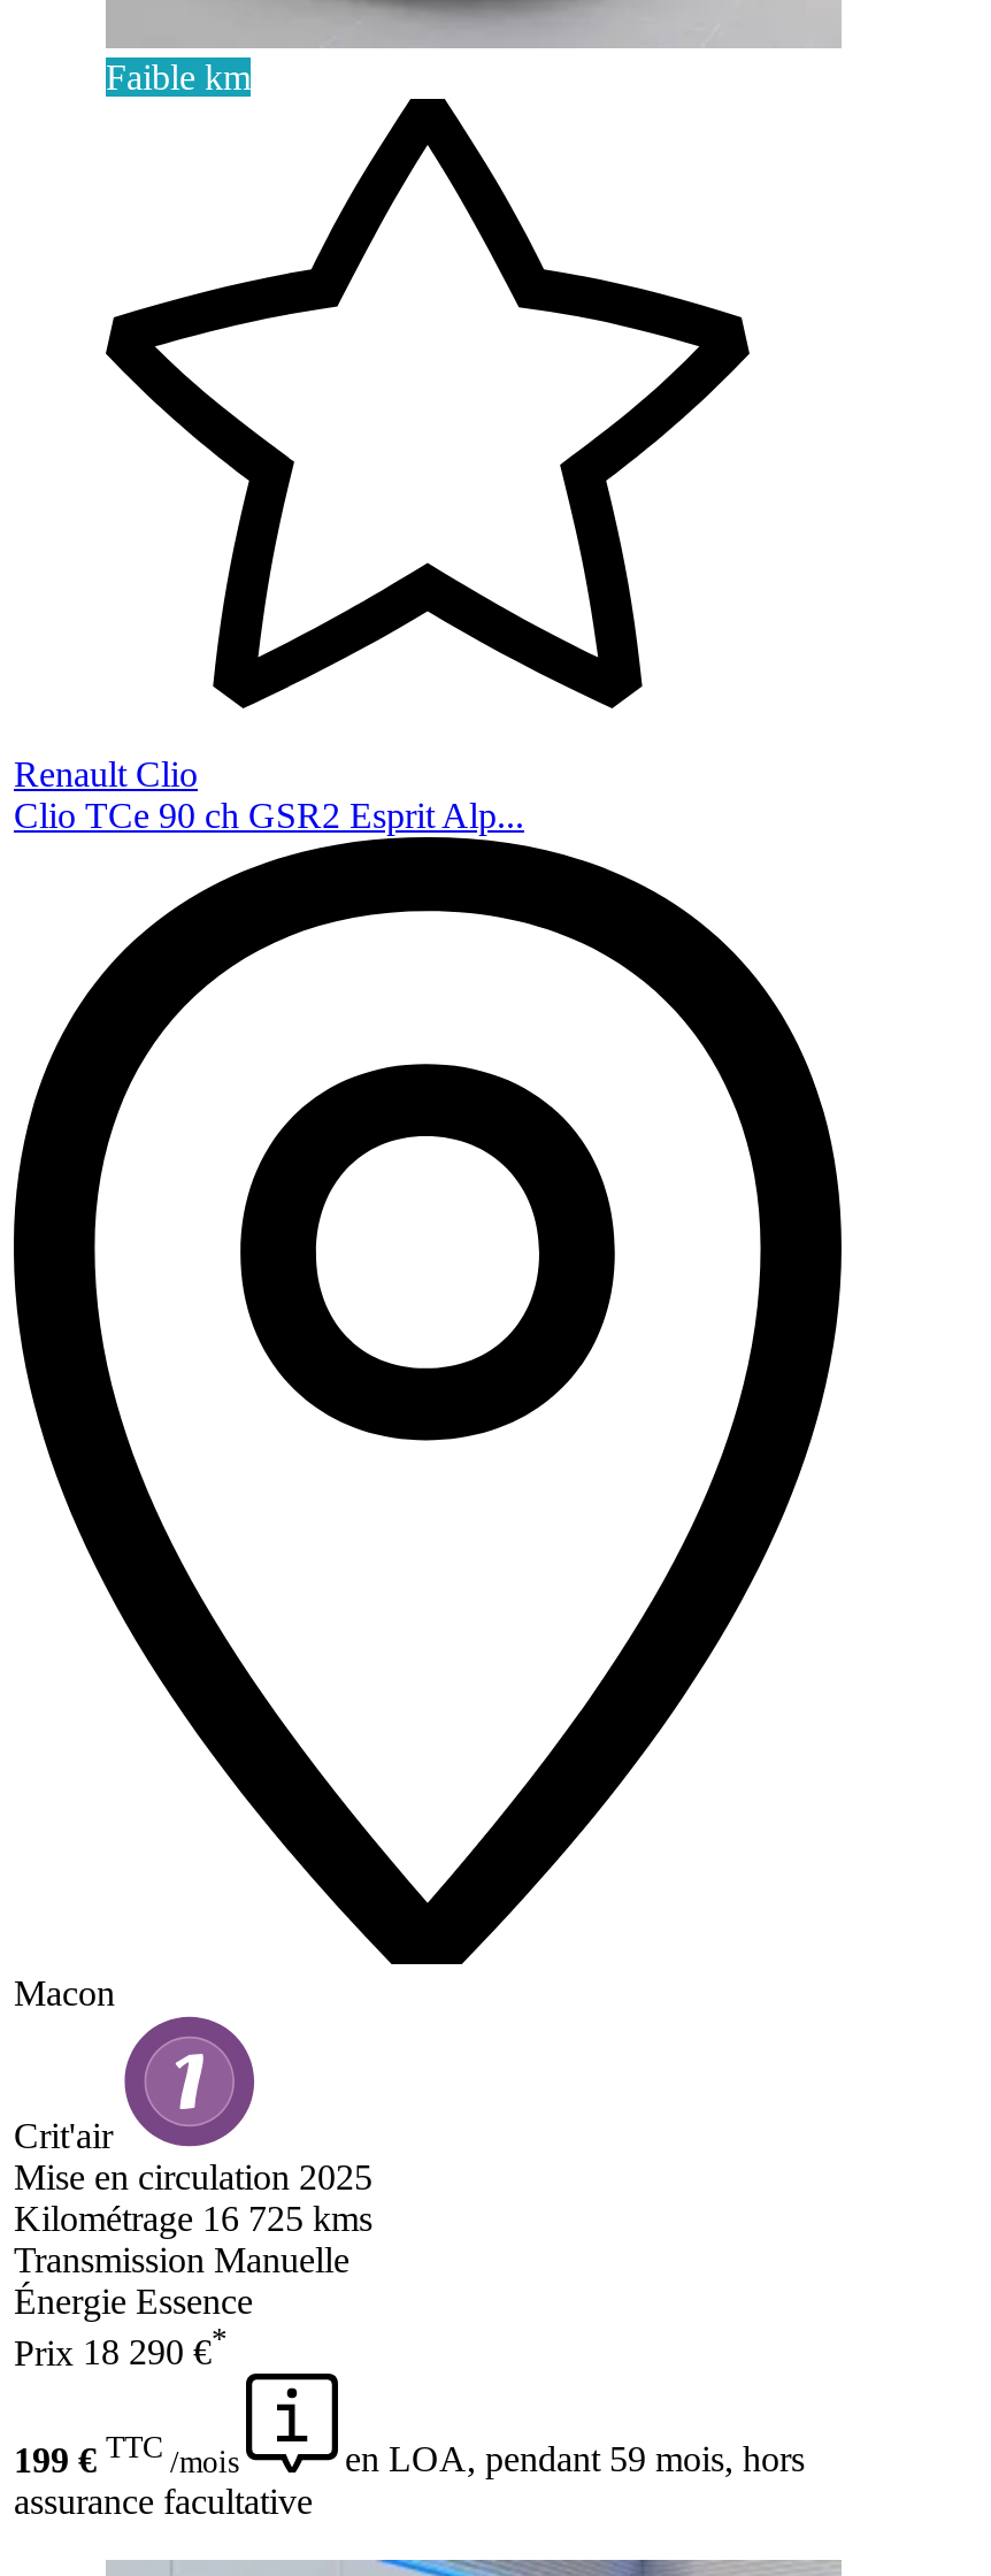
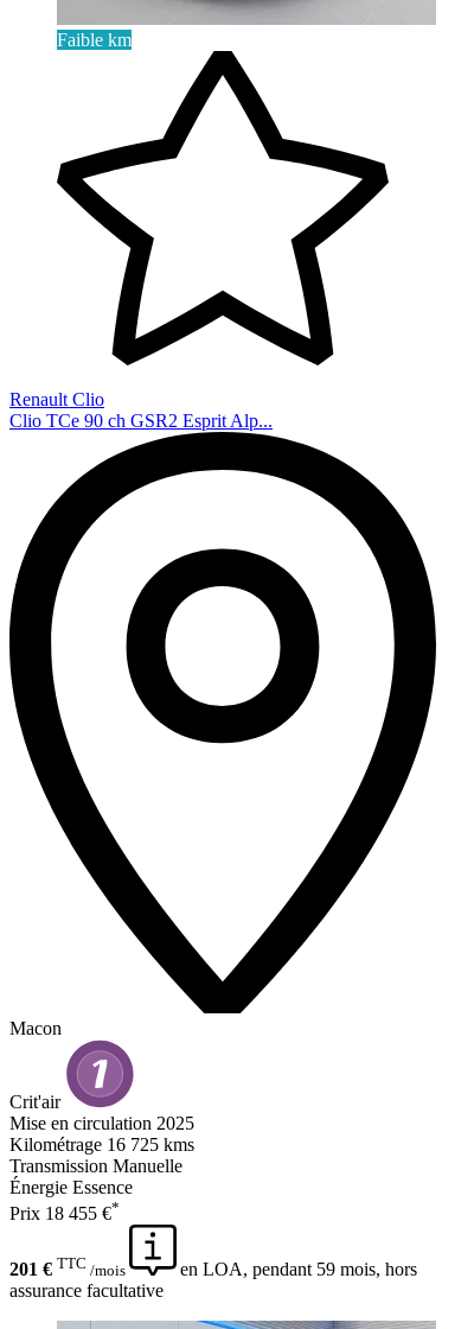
- Prix 18 290 €*
+ Prix 18 455 €*

- 199 € TTC /mois
+ 201 € TTC /mois
